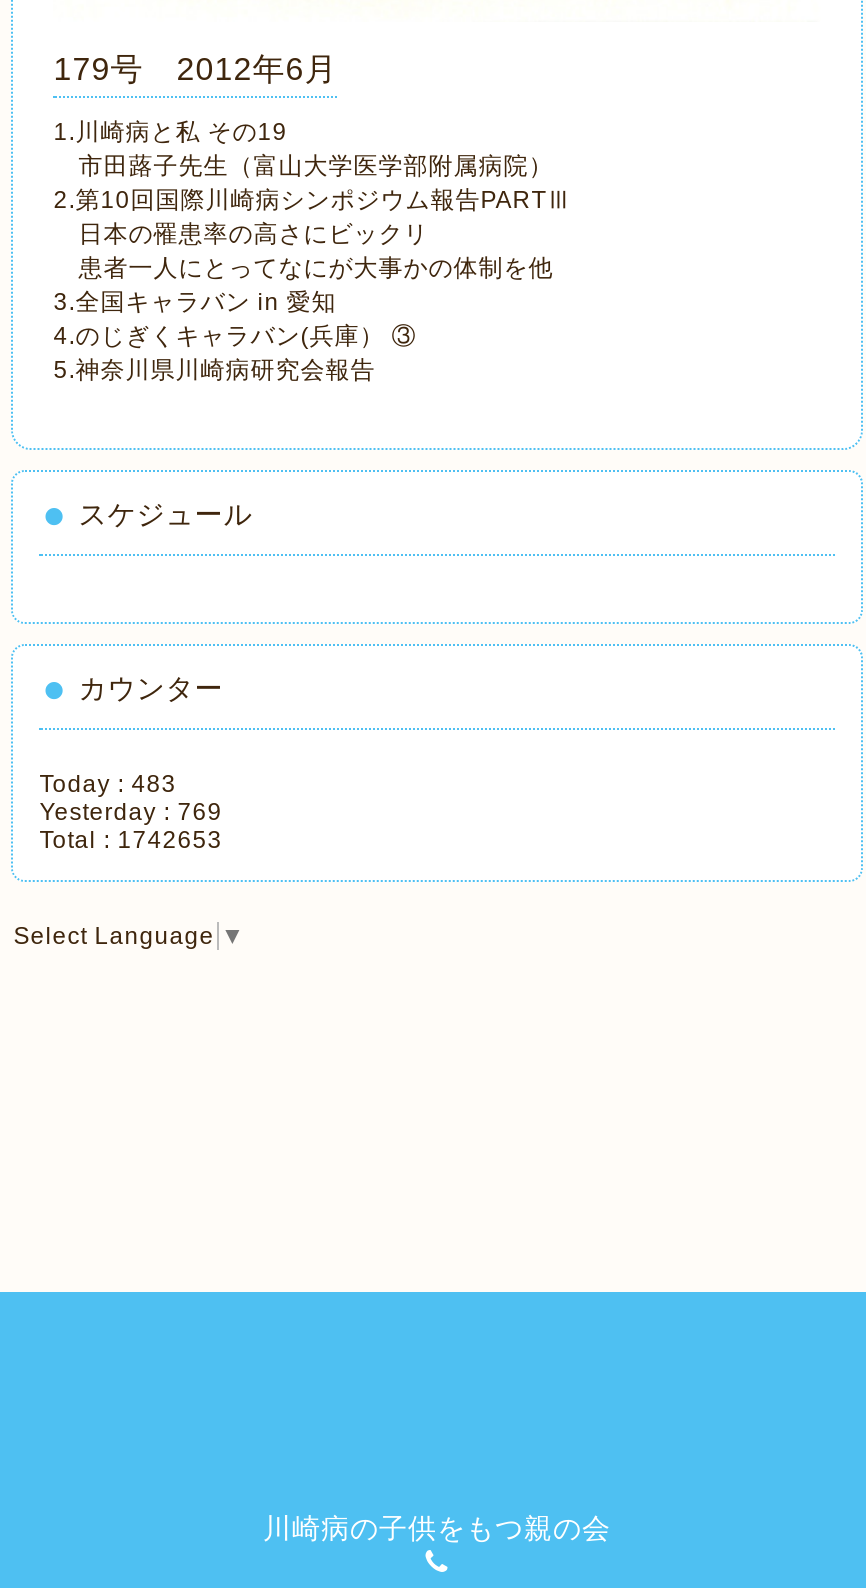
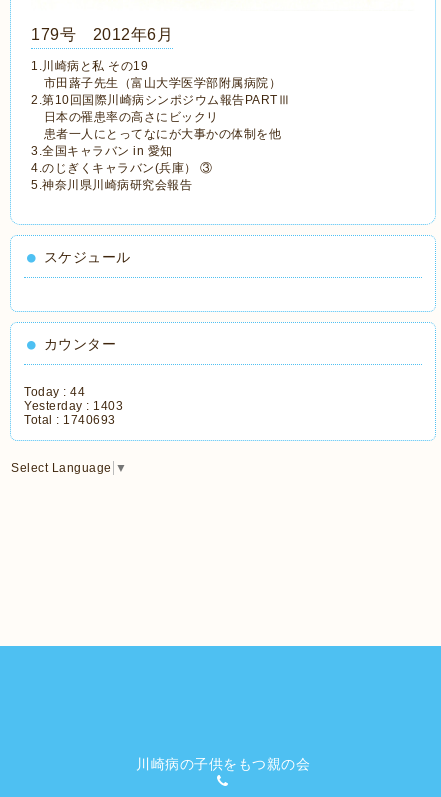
- Today : 483
+ Today : 44

- Yesterday : 769
+ Yesterday : 1403

- Total : 1742653
+ Total : 1740693
